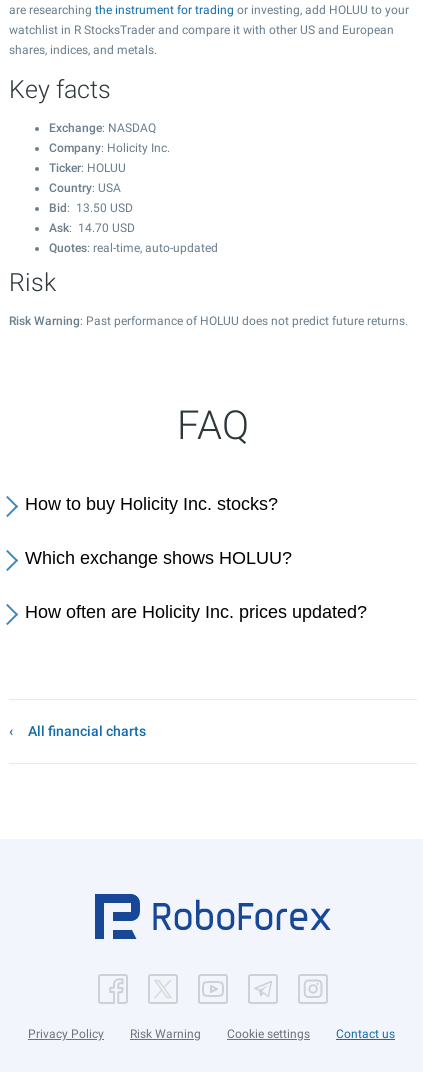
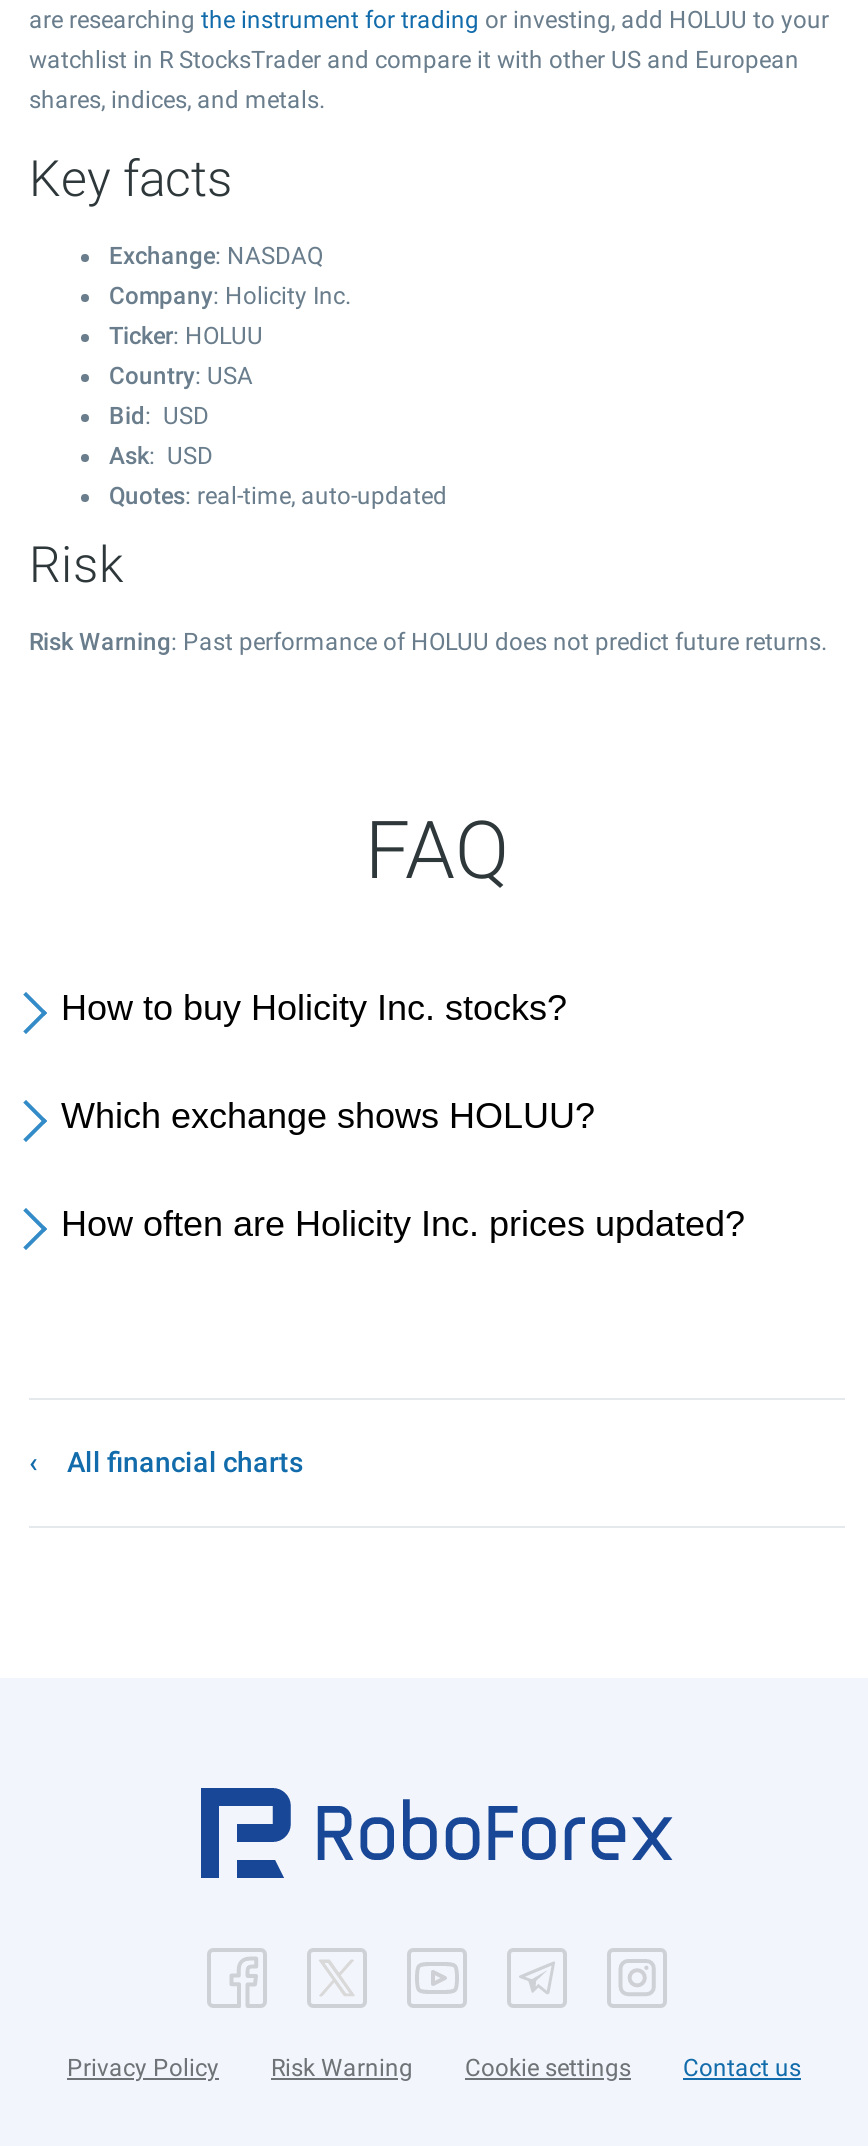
- Bid: 13.50 USD
- Ask: 14.70 USD
+ Bid: USD
+ Ask: USD
